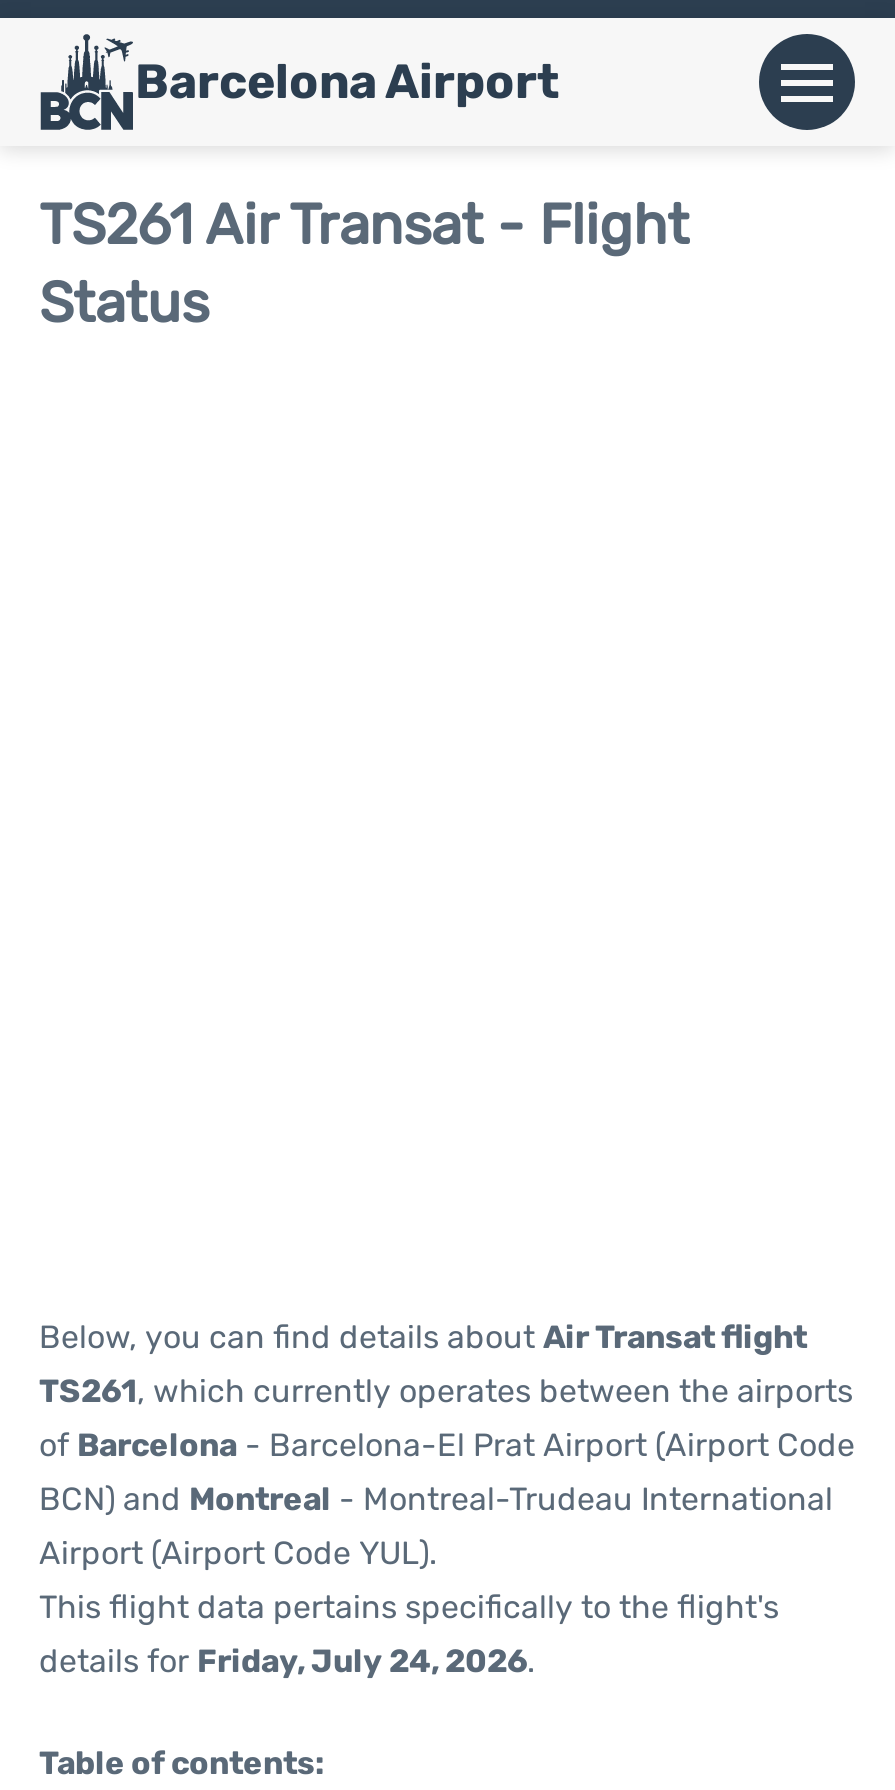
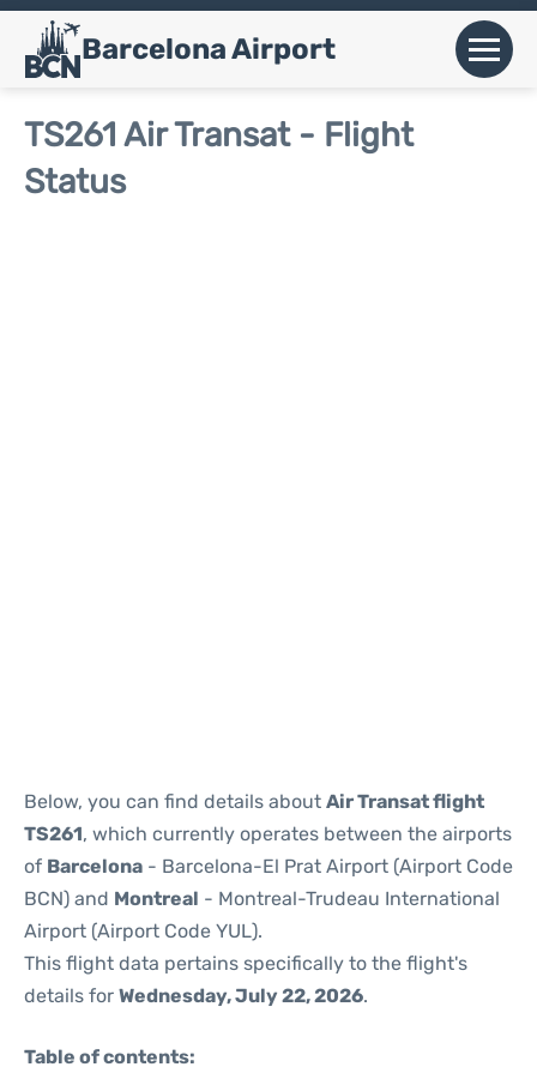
- details for Friday, July 24, 2026.
+ details for Wednesday, July 22, 2026.
